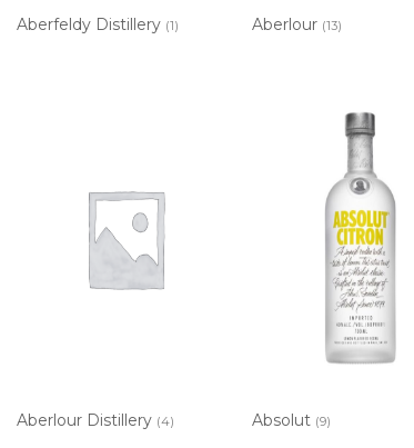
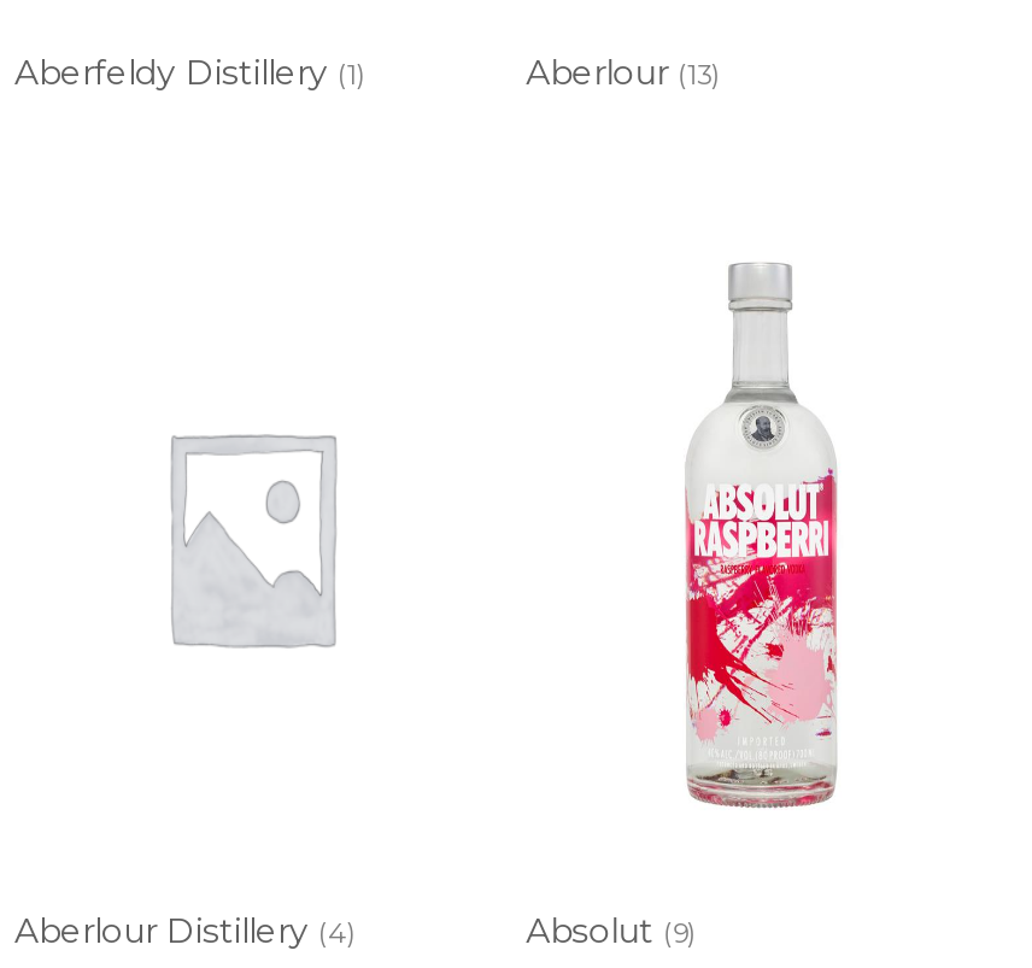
- [image]
+ [image]
